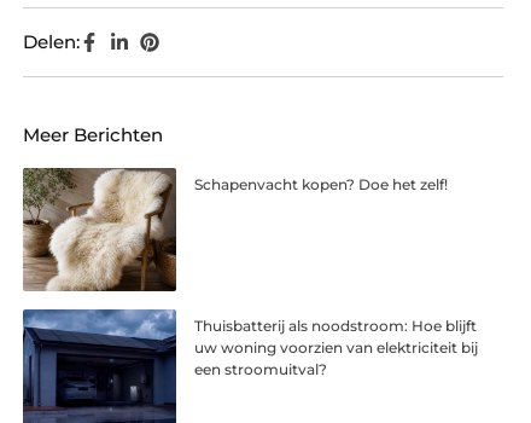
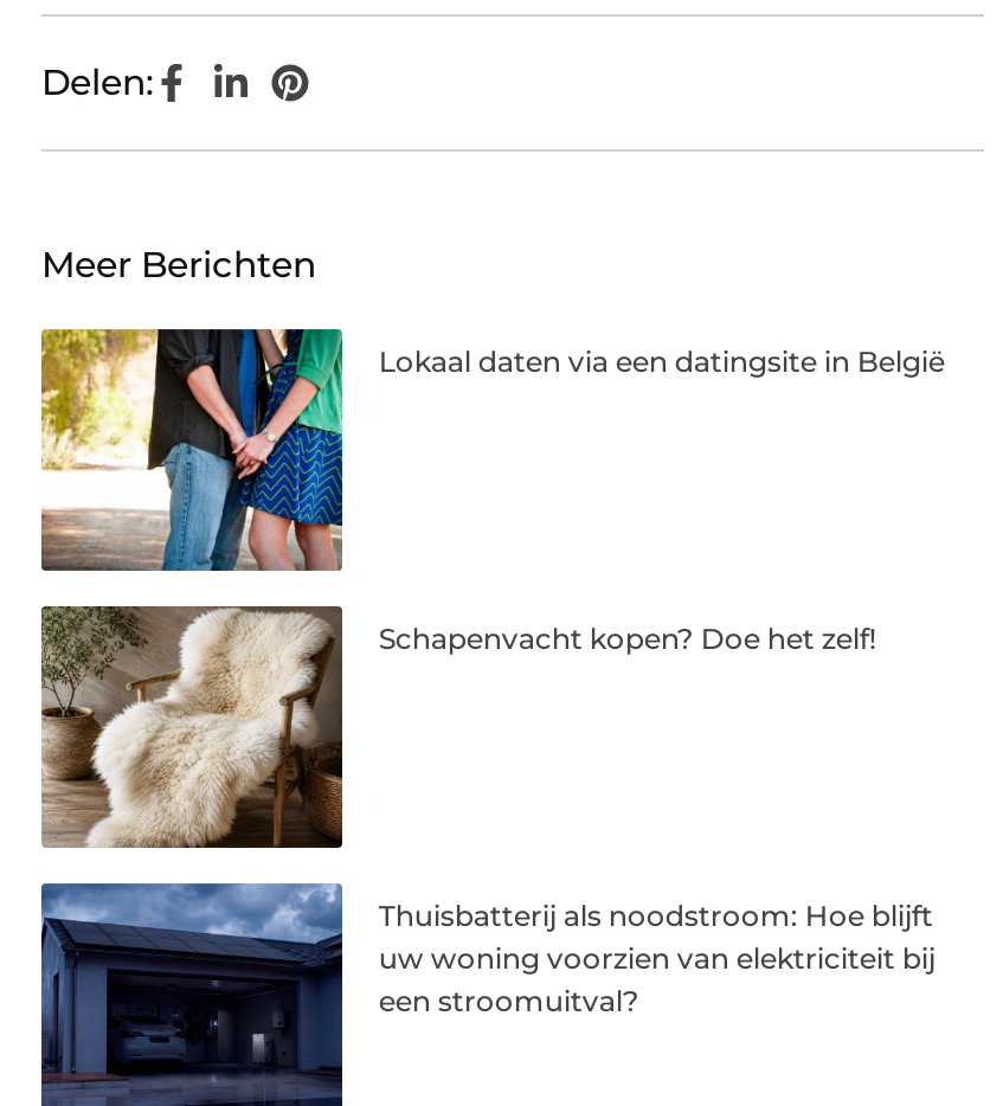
+ [image]
+ Lokaal daten via een datingsite in België
